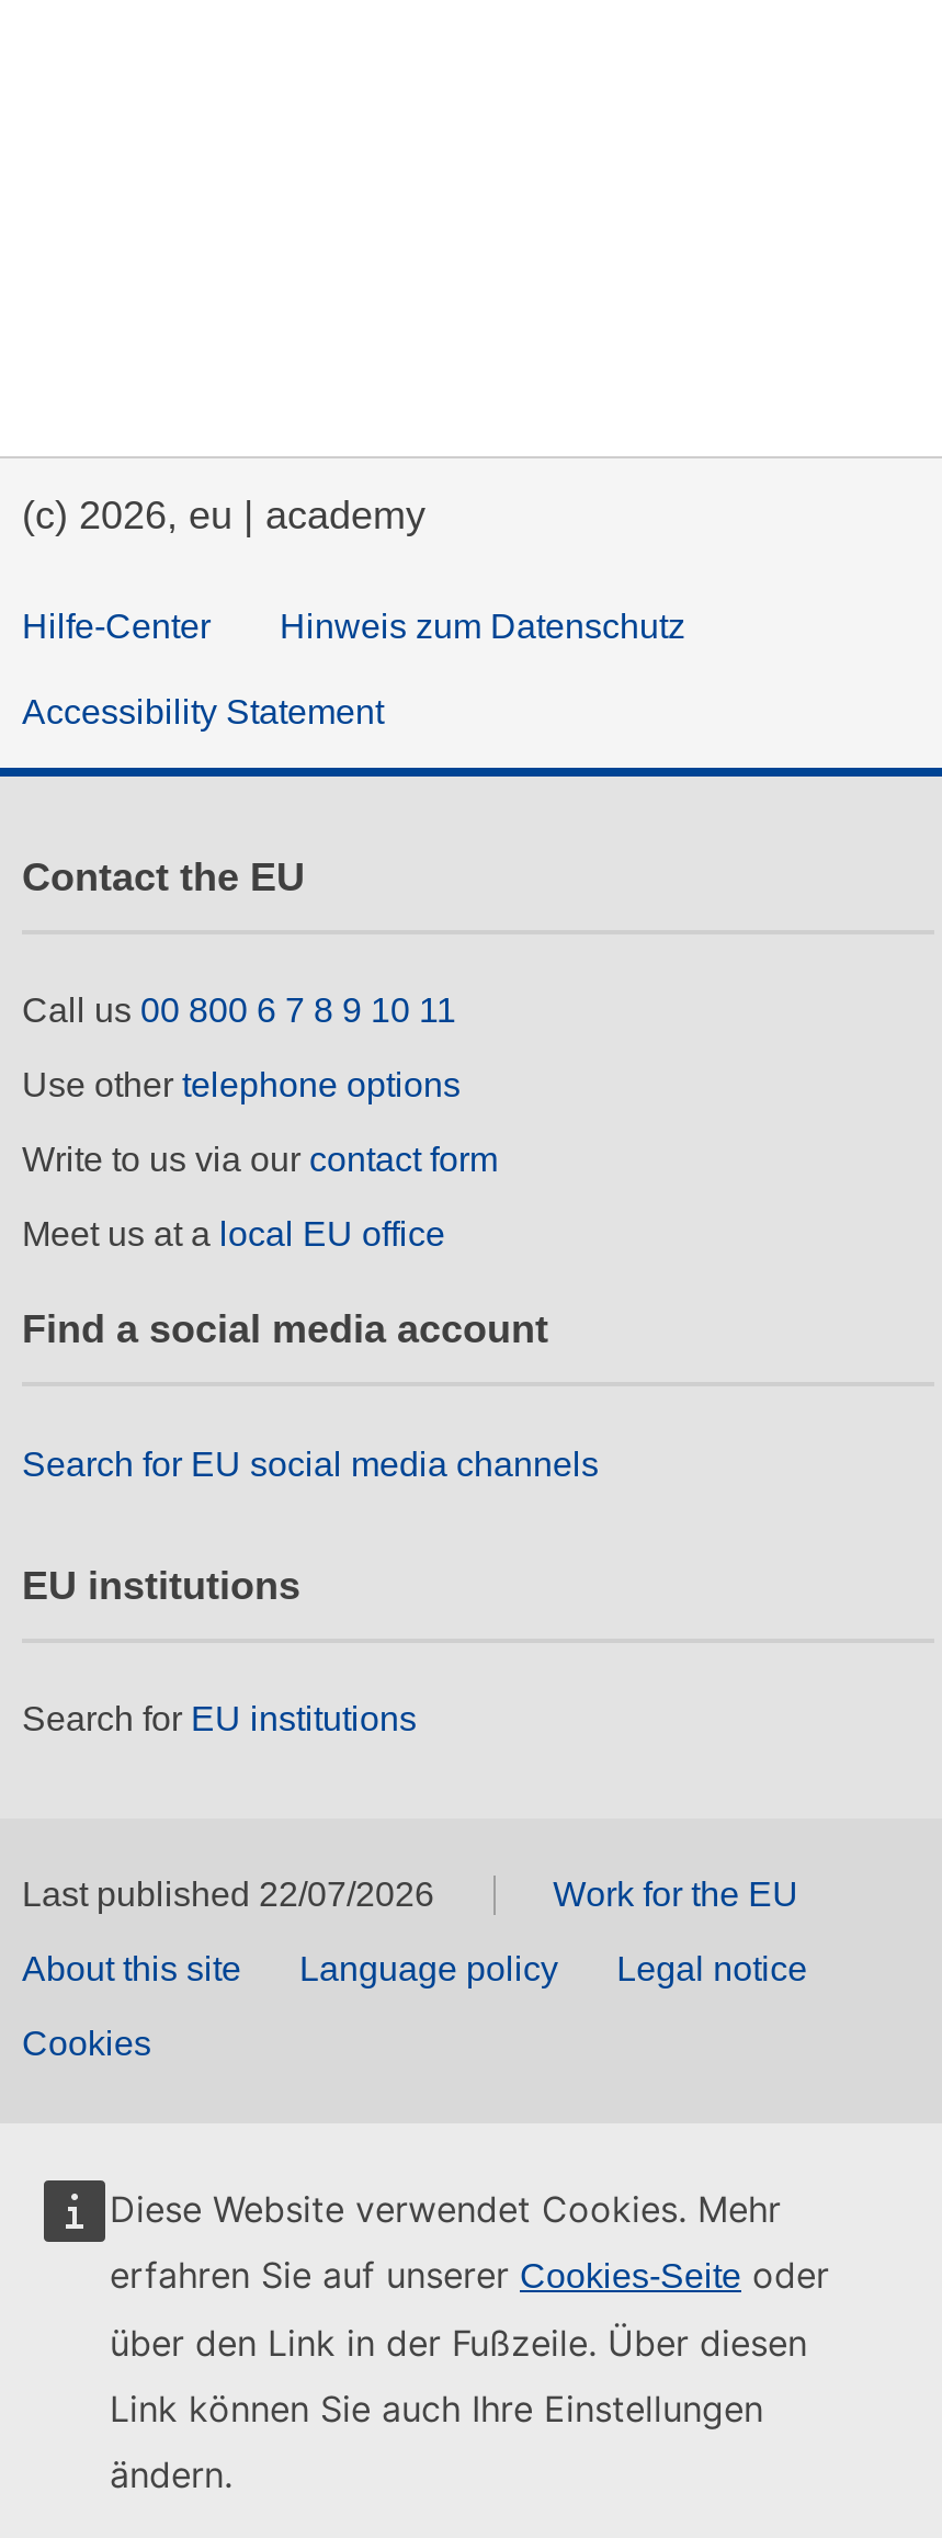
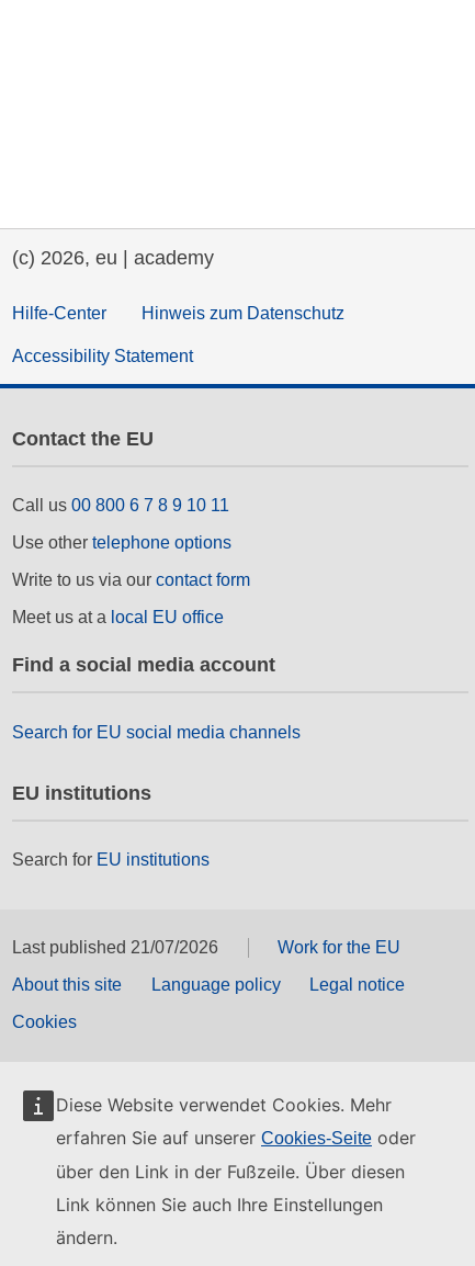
- Last published 22/07/2026
+ Last published 21/07/2026
